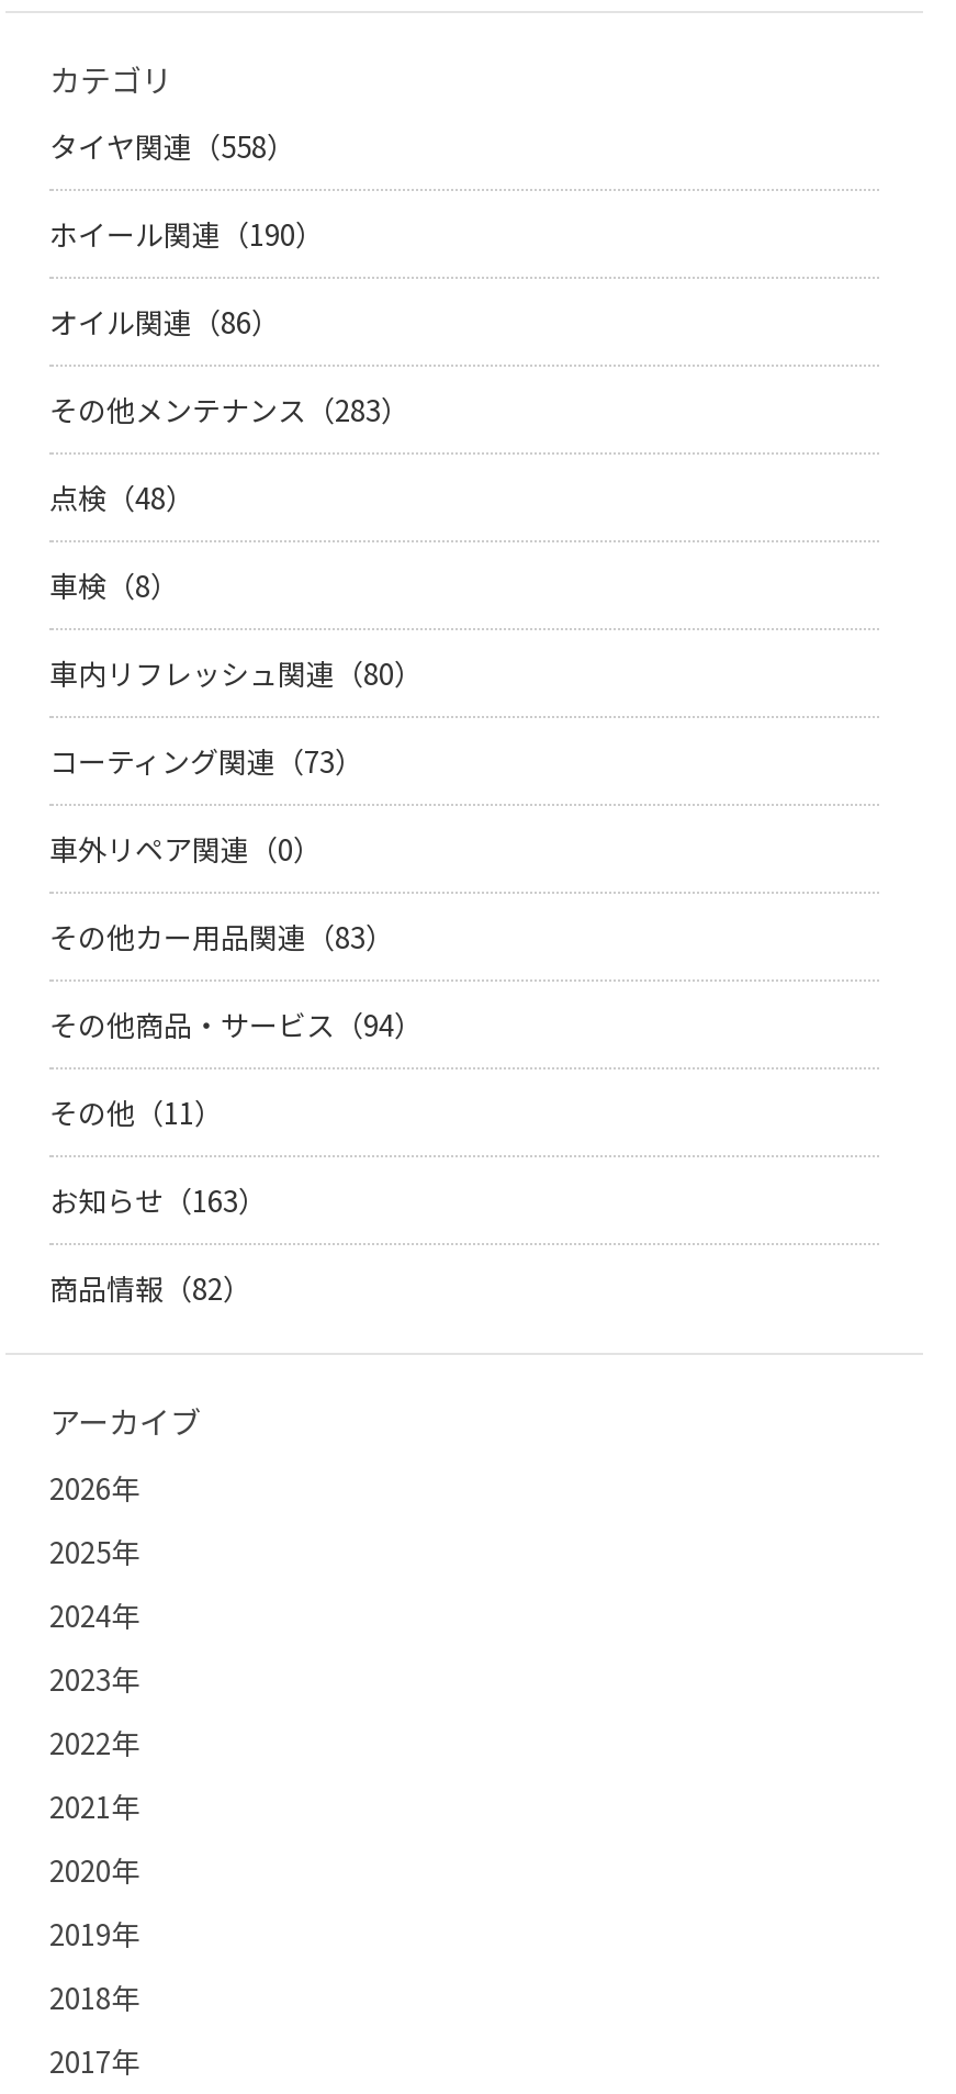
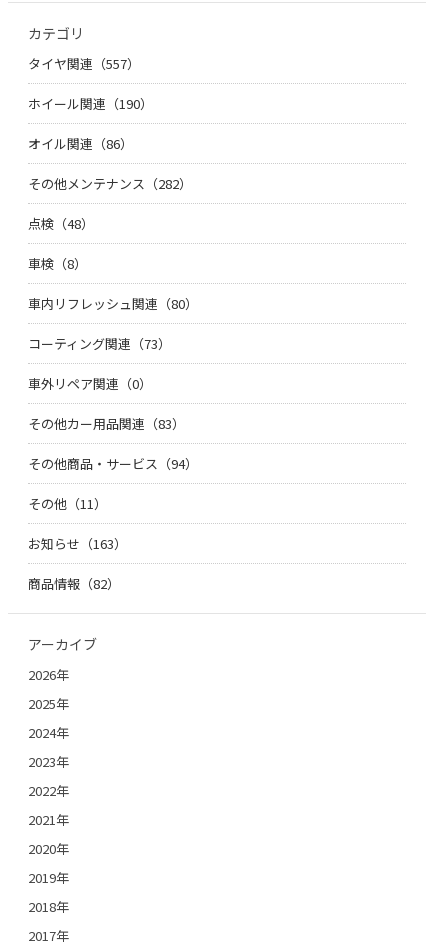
- タイヤ関連（558）
+ タイヤ関連（557）

- その他メンテナンス（283）
+ その他メンテナンス（282）
